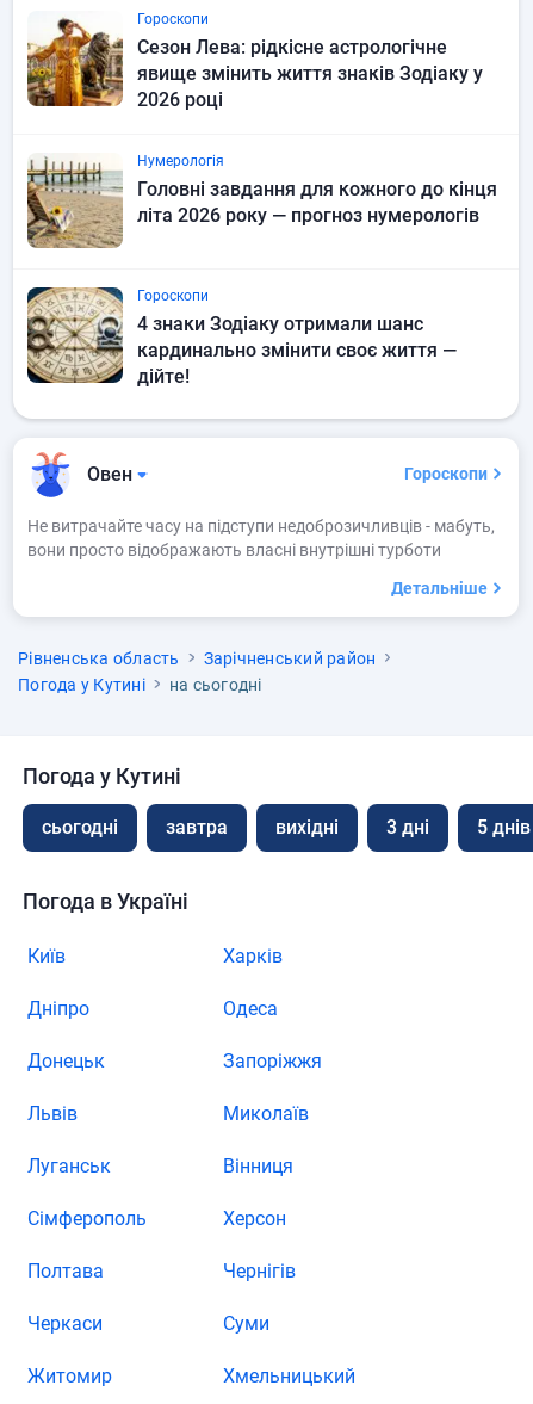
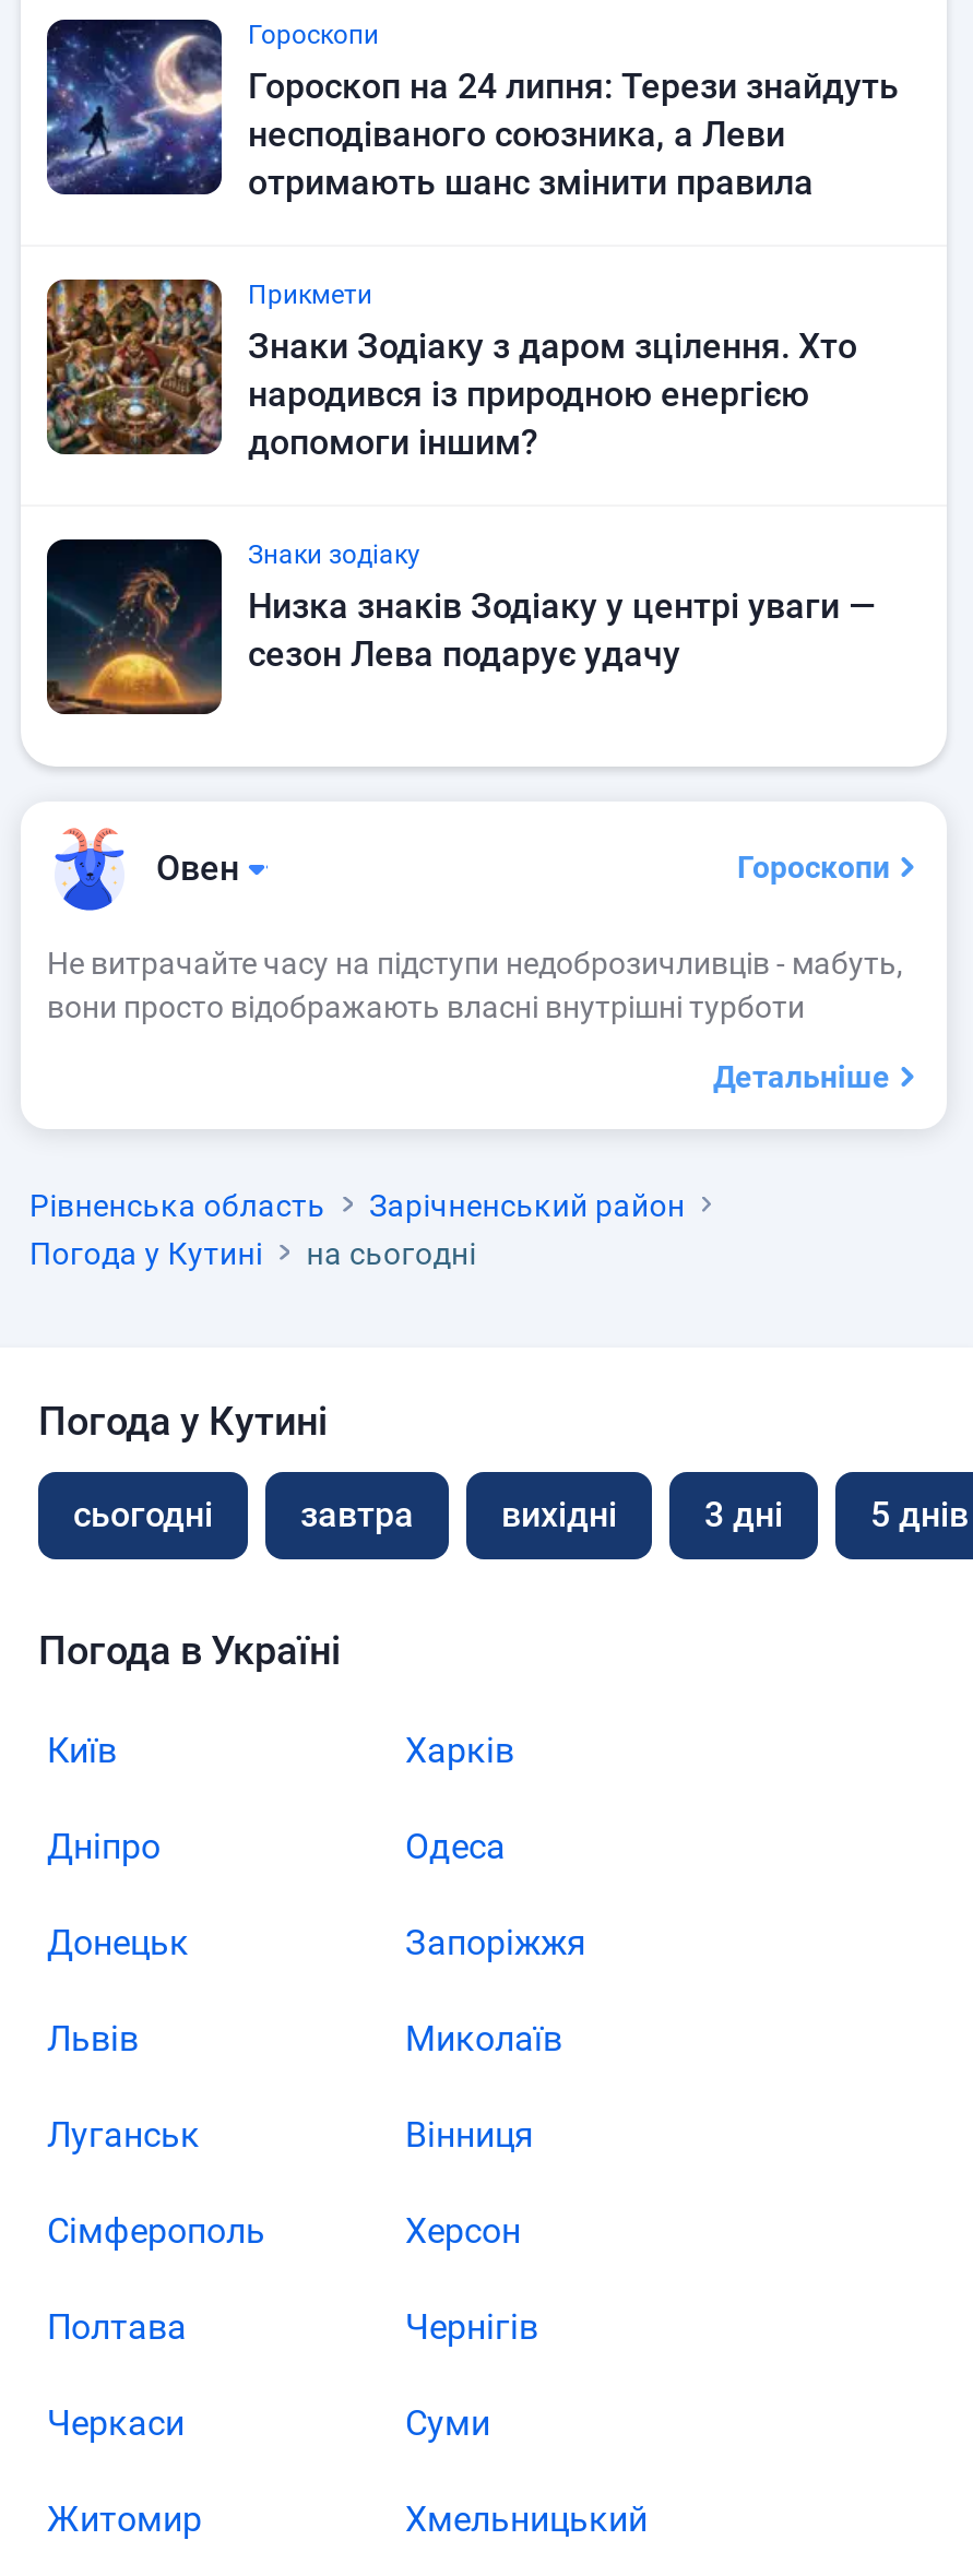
- [image]
- Сезон Лева: рідкісне астрологічне
- явище змінить життя знаків Зодіаку у
- 2026 році
+ [image]
+ Гороскоп на 24 липня: Терези знайдуть
+ несподіваного союзника, а Леви
+ отримають шанс змінити правила

- [image]
- Нумерологія
- Головні завдання для кожного до кінця
- літа 2026 року — прогноз нумерологів
+ [image]
+ Прикмети
+ Знаки Зодіаку з даром зцілення. Хто
+ народився із природною енергією
+ допомоги іншим?

- [image]
- Гороскопи
- 4 знаки Зодіаку отримали шанс
- кардинально змінити своє життя —
- дійте!
+ [image]
+ Знаки зодіаку
+ Низка знаків Зодіаку у центрі уваги —
+ сезон Лева подарує удачу
